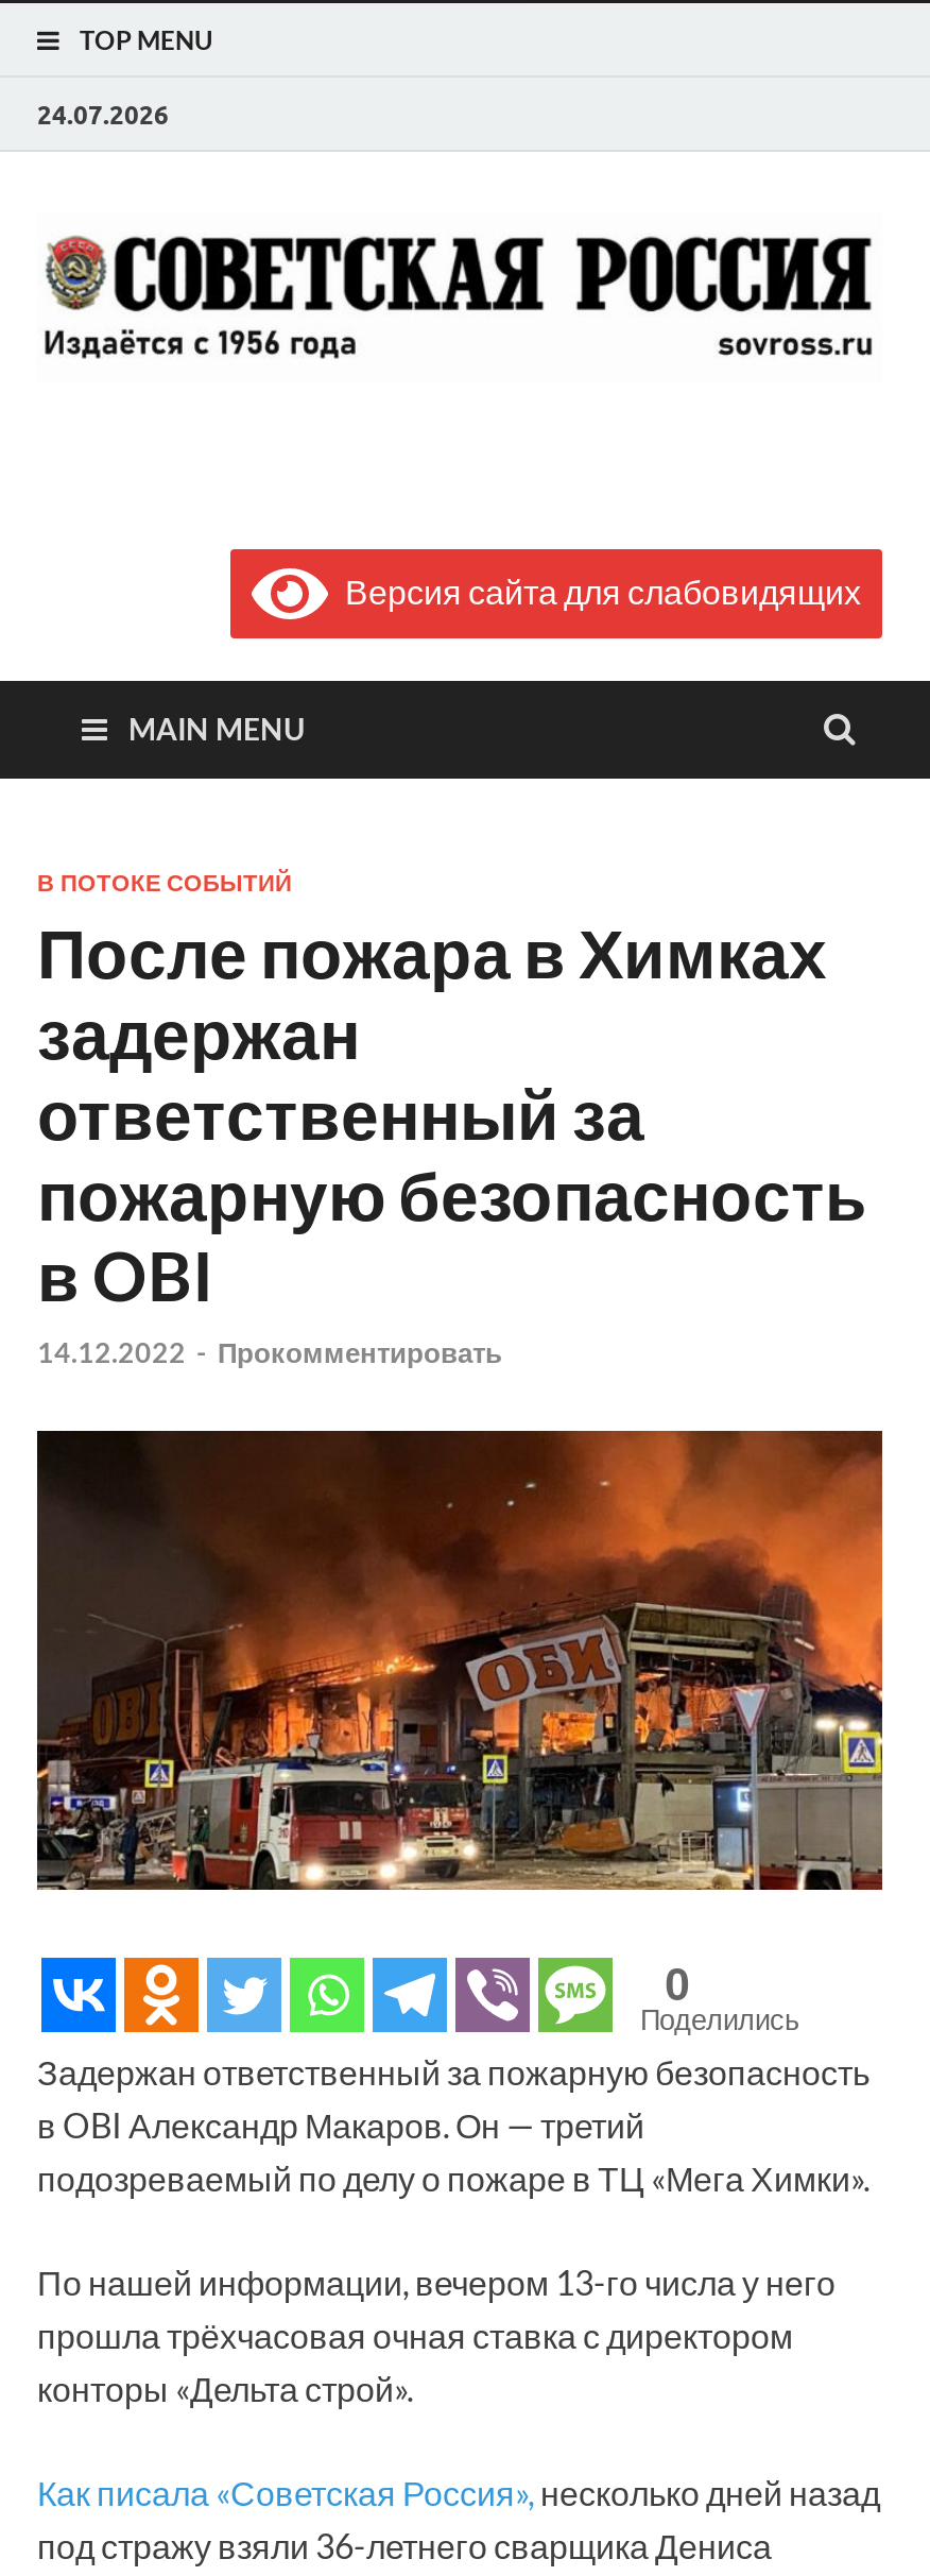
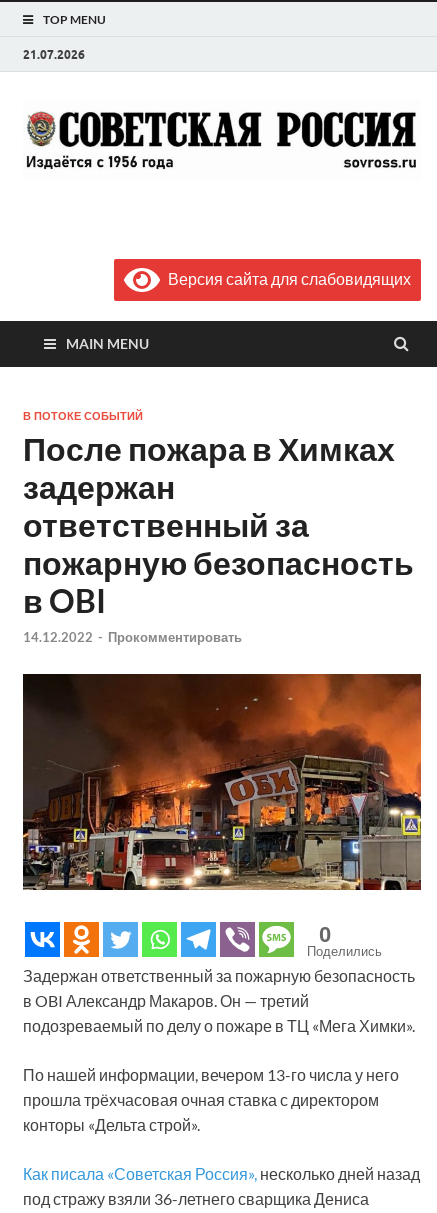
- 24.07.2026
+ 21.07.2026
